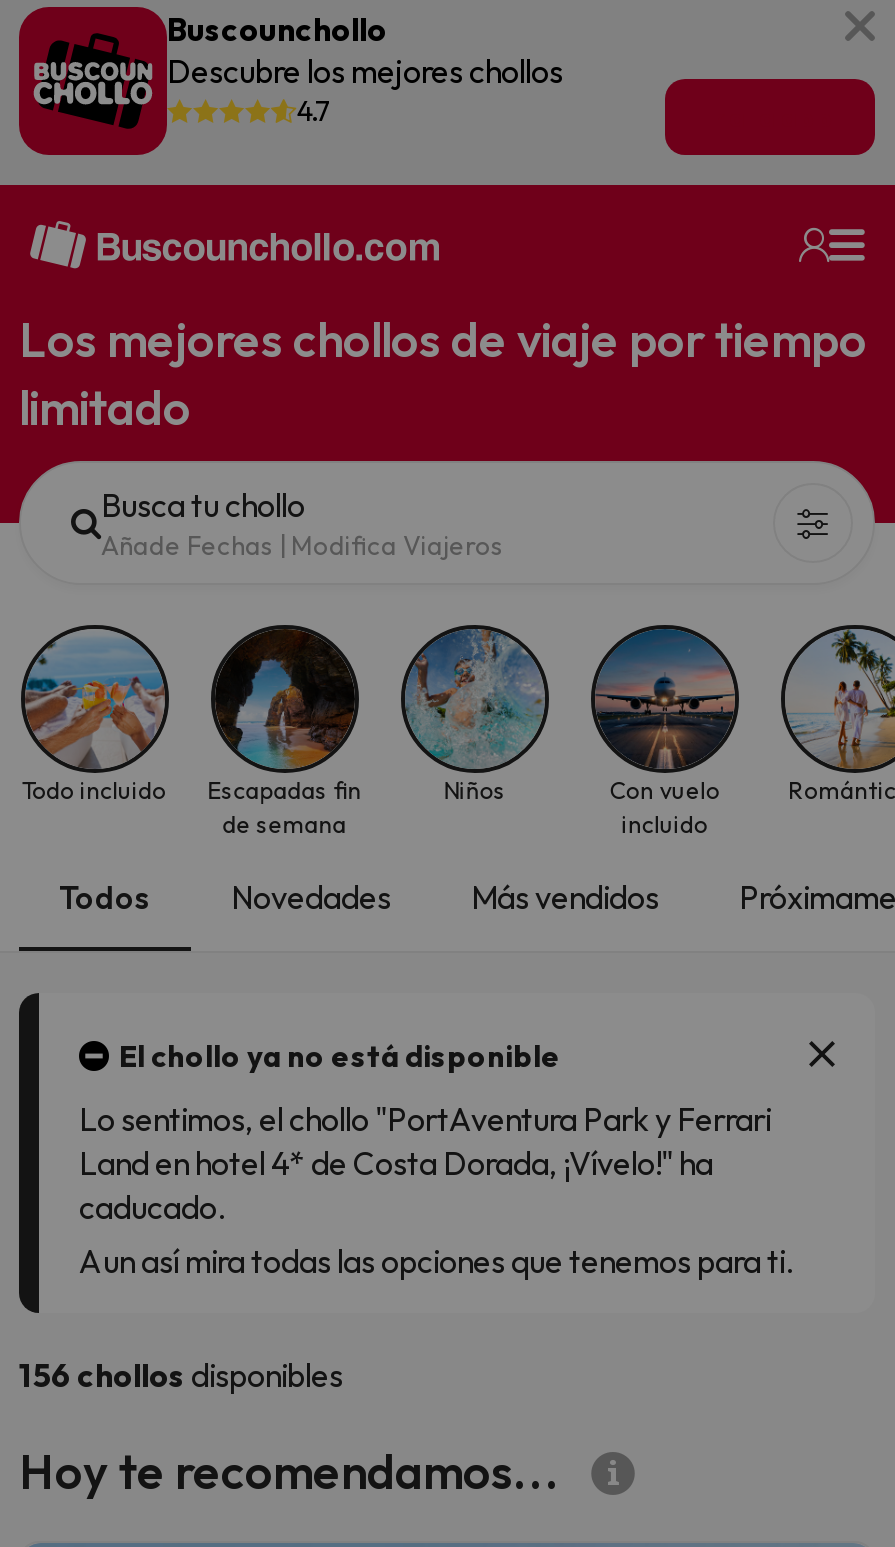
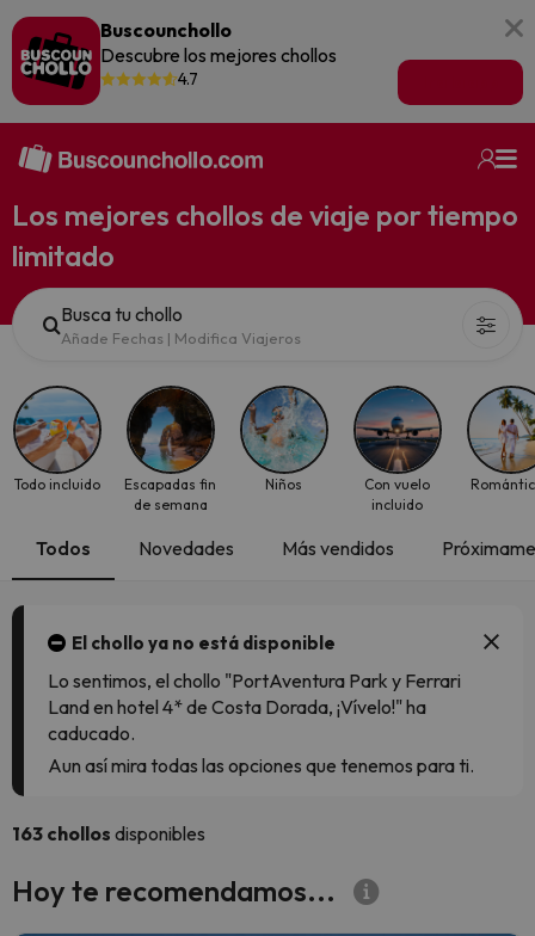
- 156 chollos disponibles
+ 163 chollos disponibles
